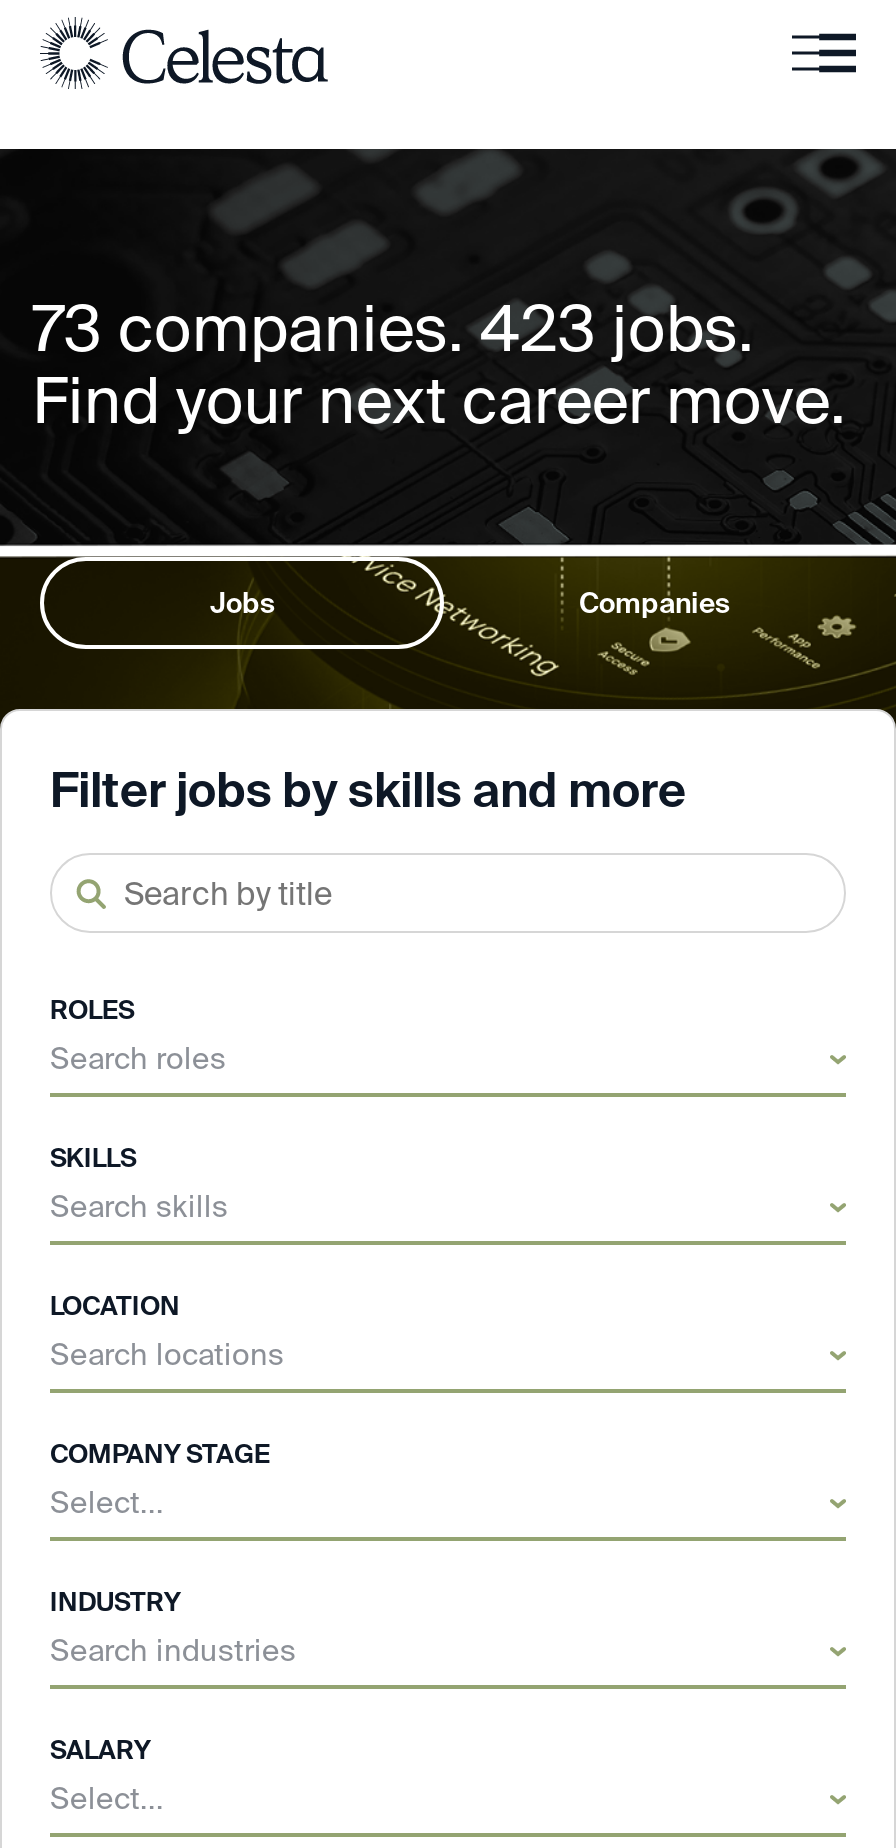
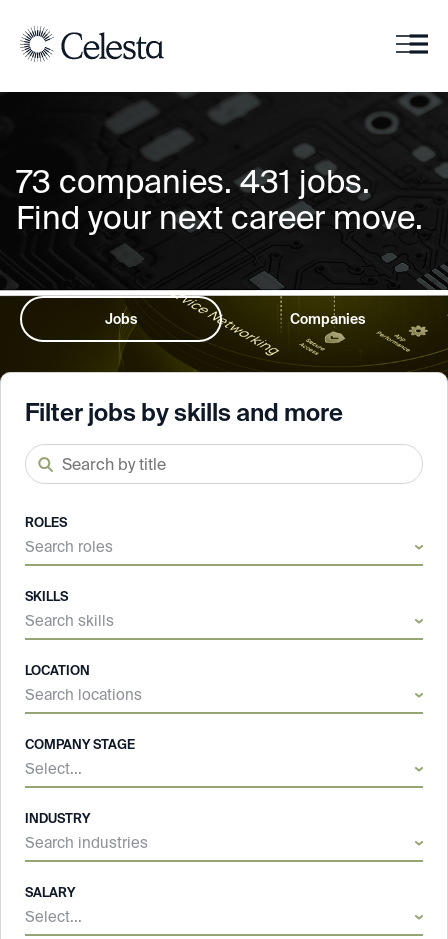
- 73 companies. 423 jobs.
+ 73 companies. 431 jobs.
